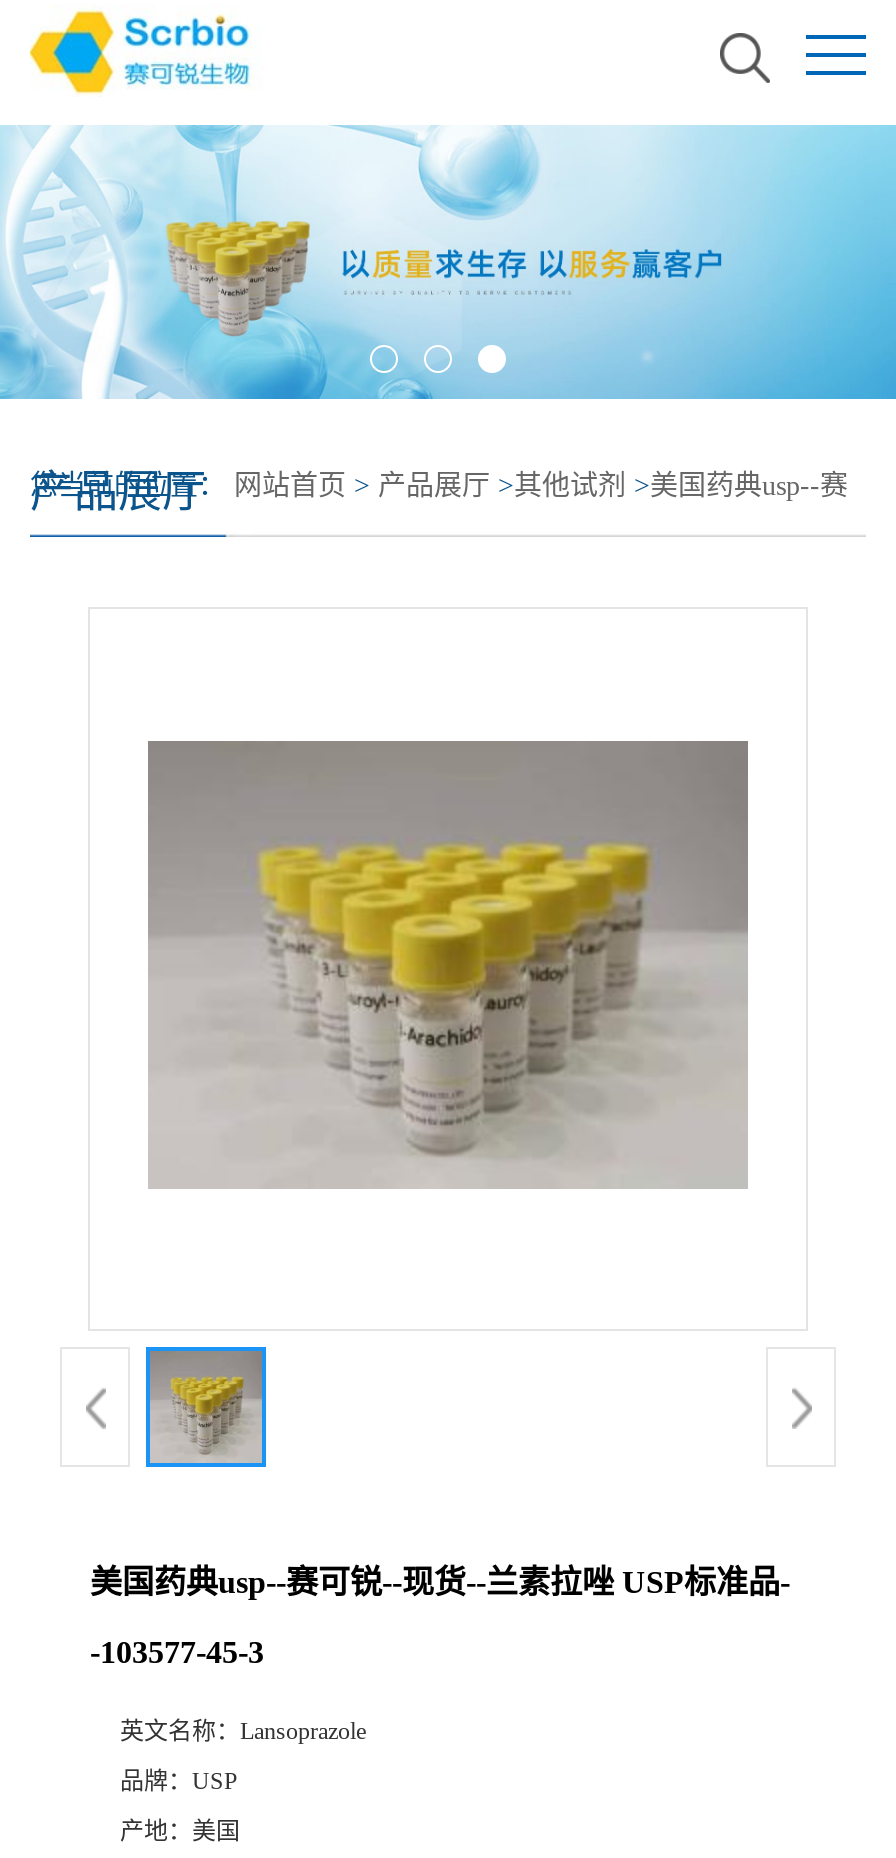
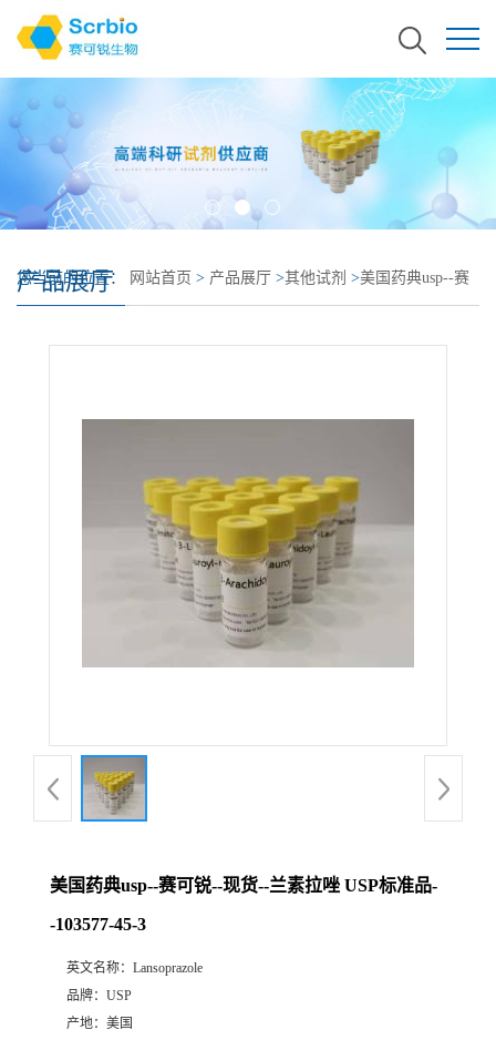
- [image]
+ [image]
